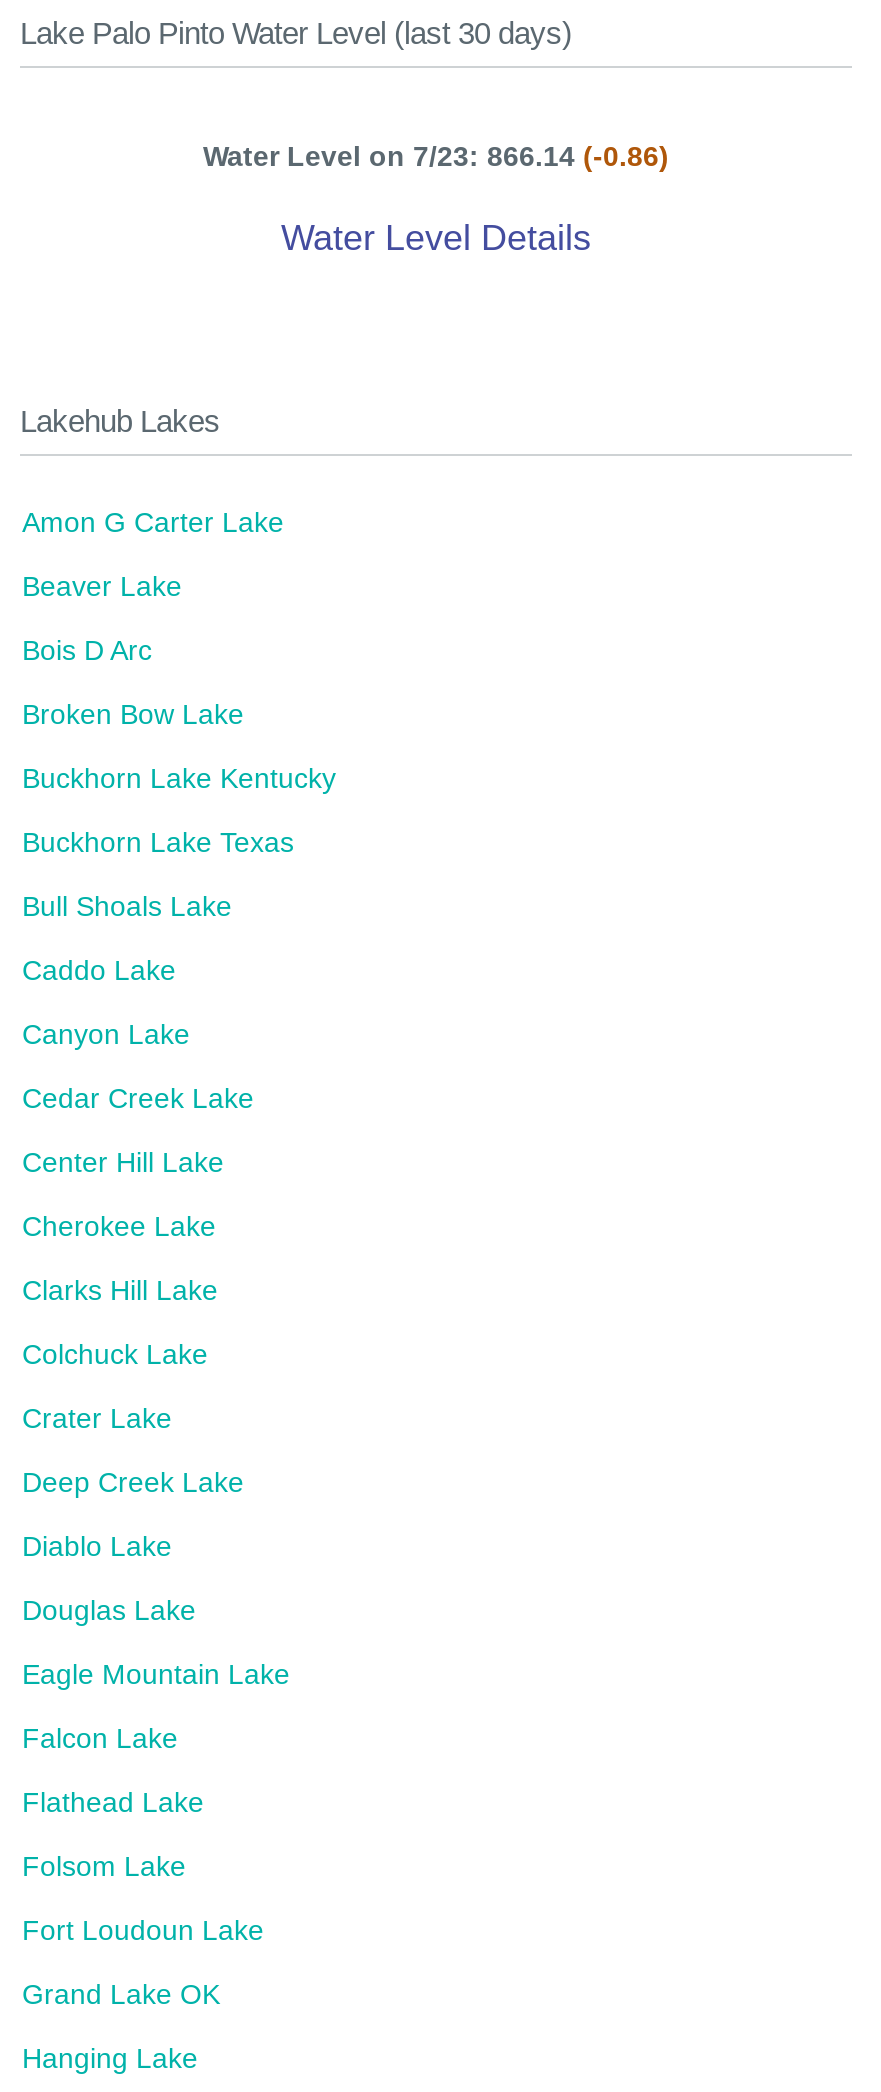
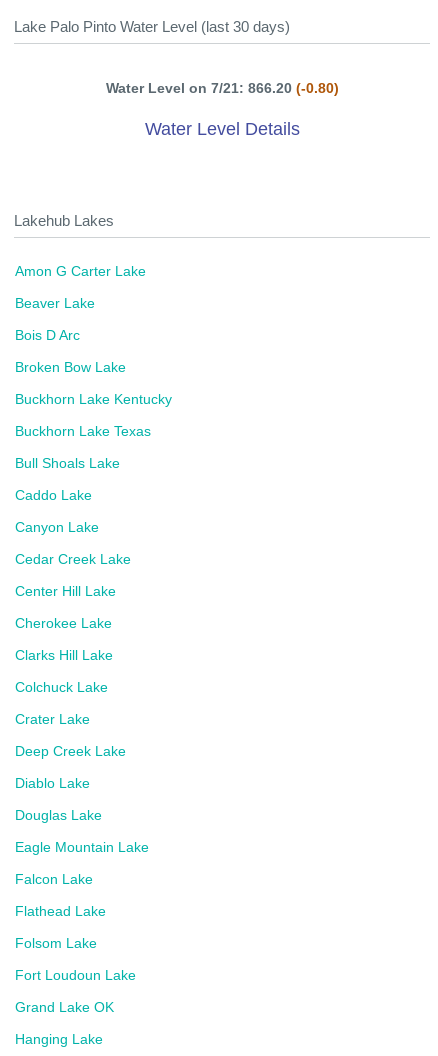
- Water Level on 7/23: 866.14 (-0.86)
+ Water Level on 7/21: 866.20 (-0.80)
